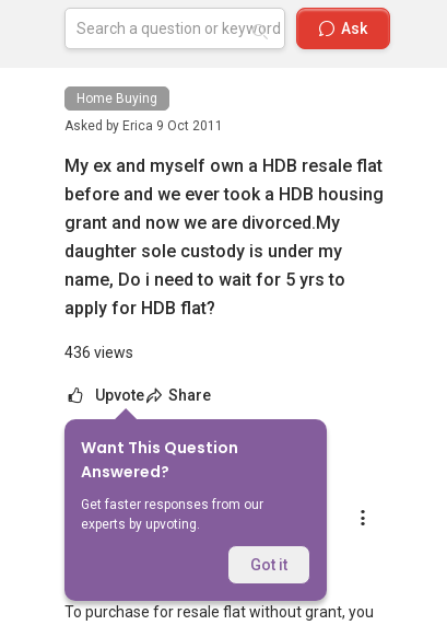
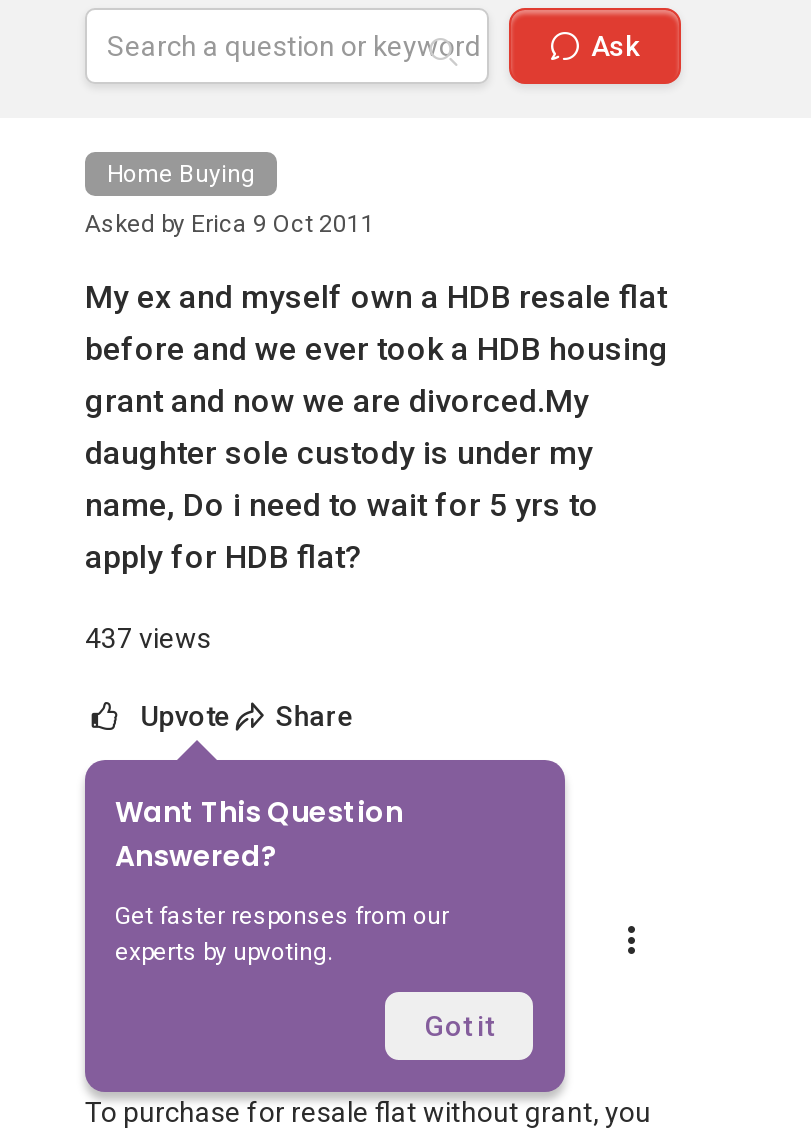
- 436 views
+ 437 views
